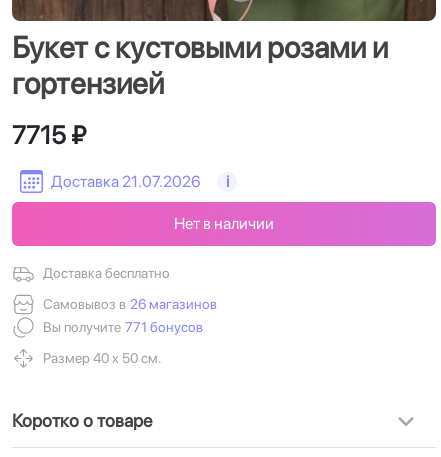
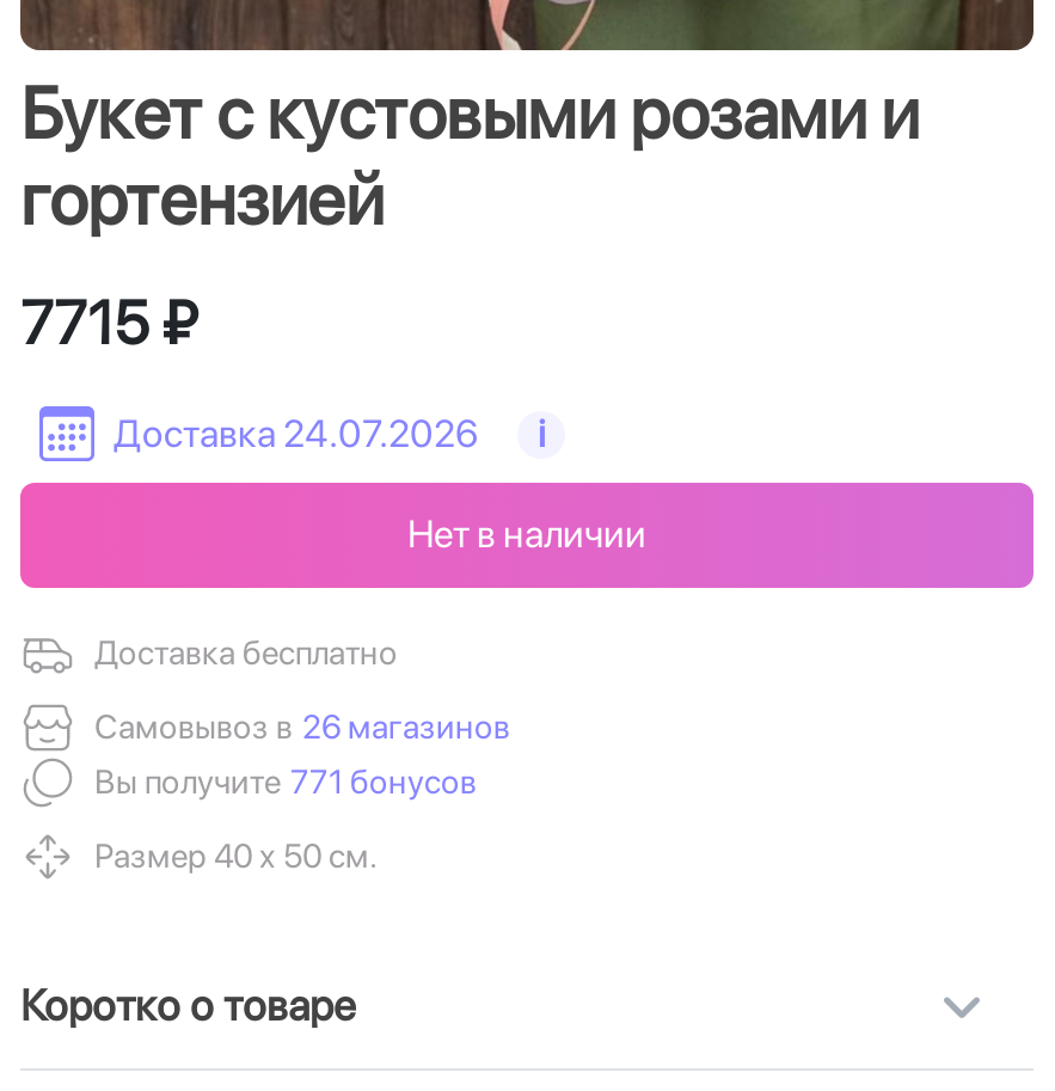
- Доставка 21.07.2026
+ Доставка 24.07.2026
